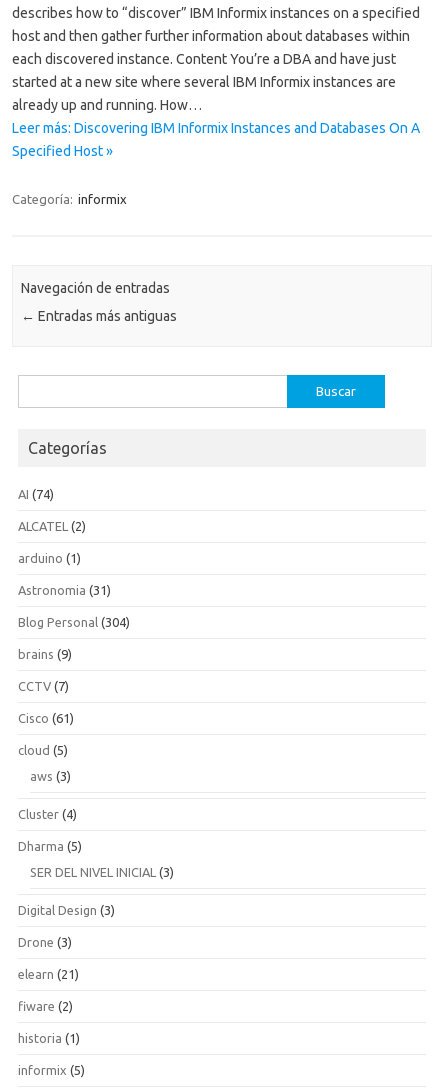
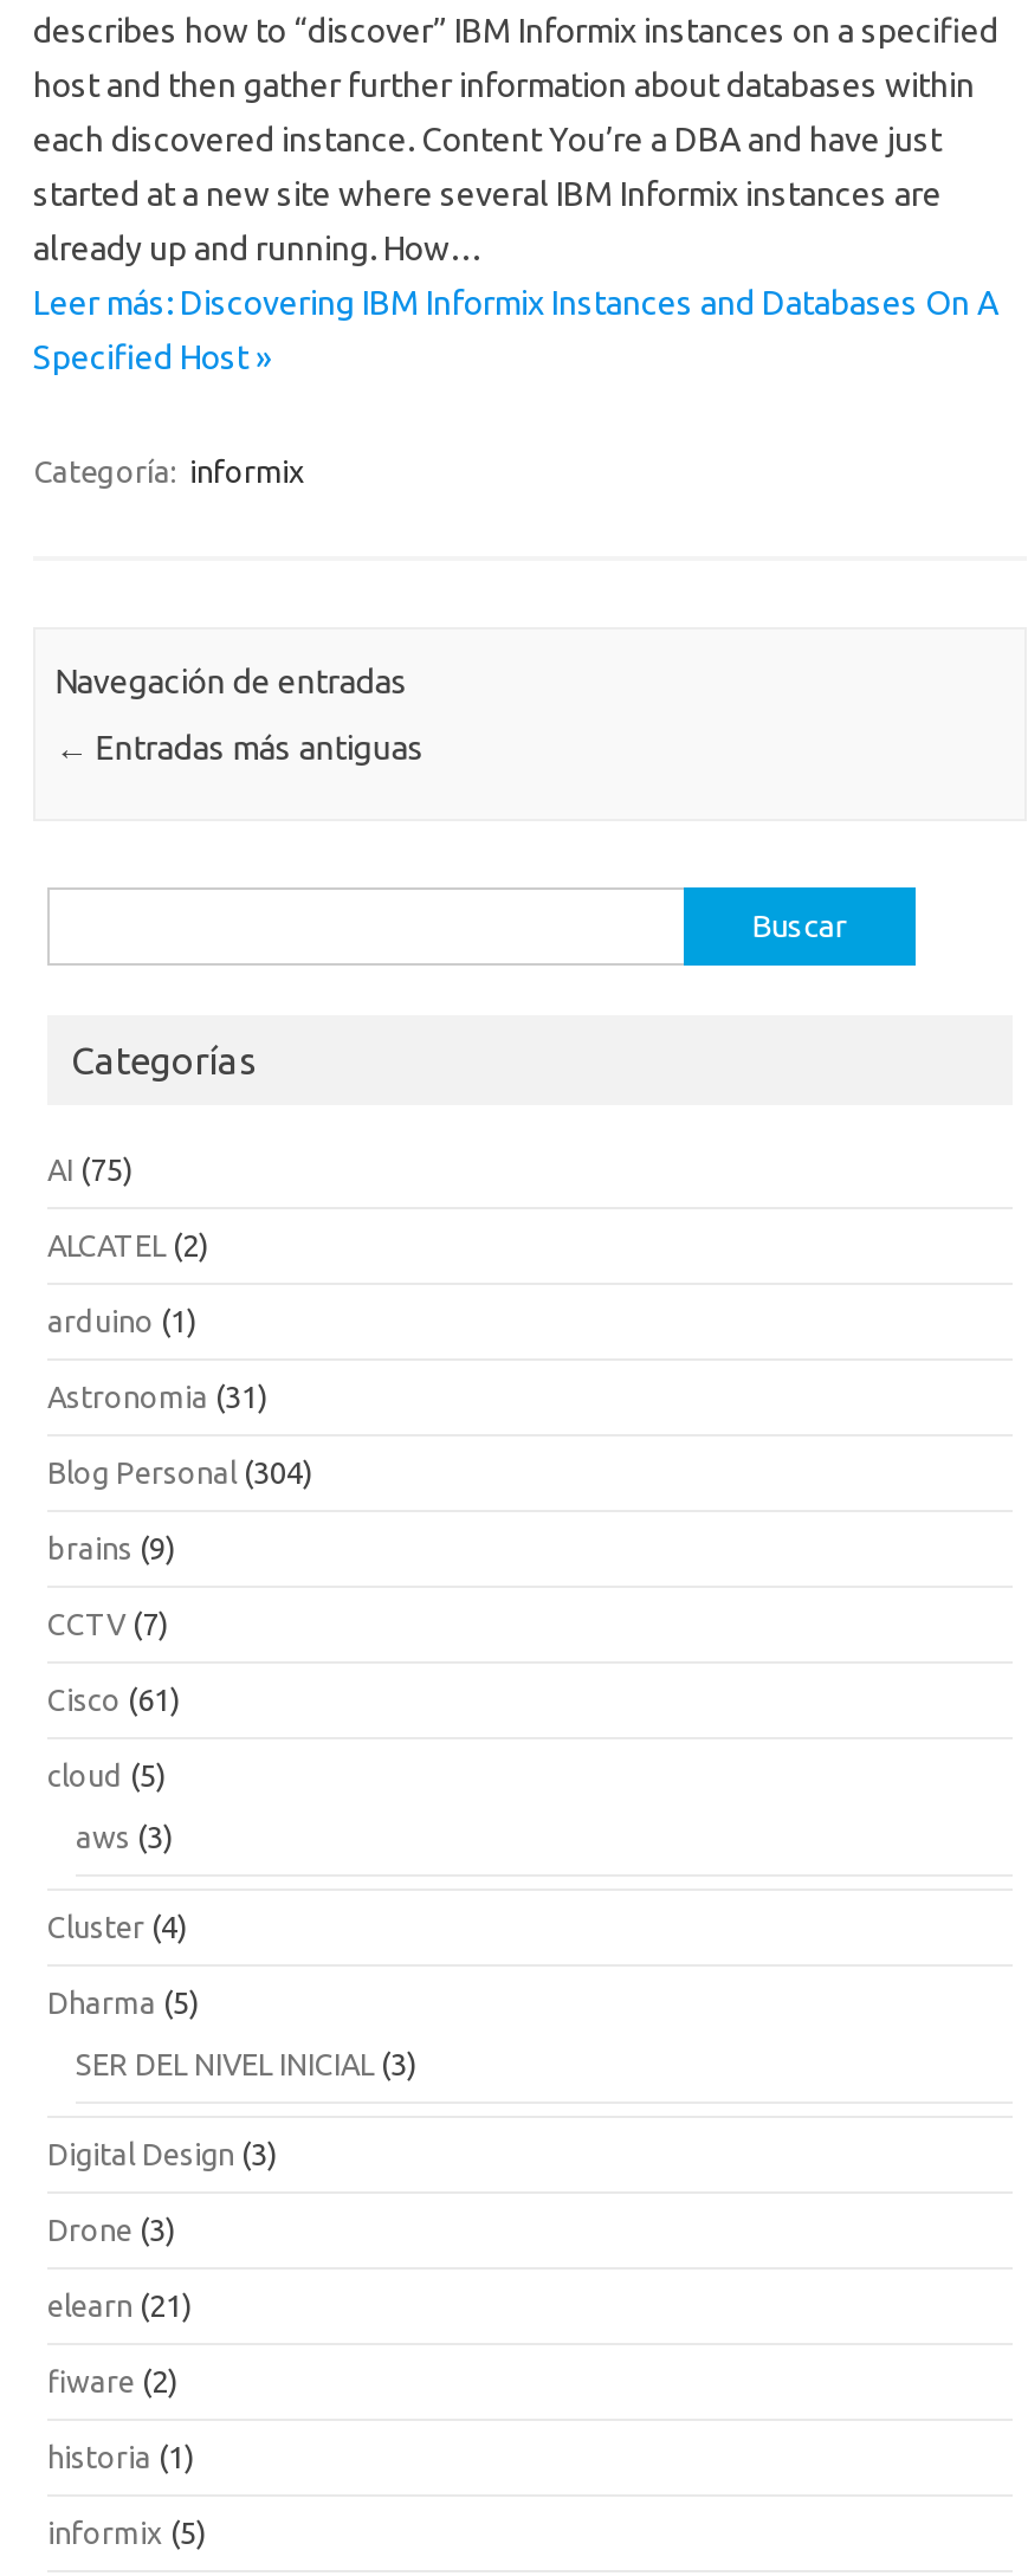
- AI (74)
+ AI (75)
